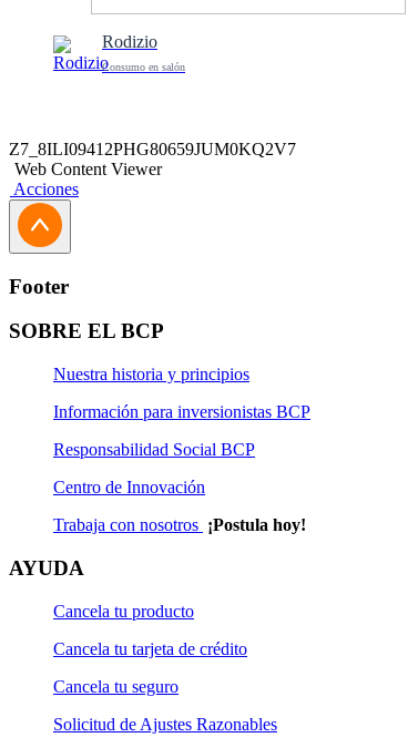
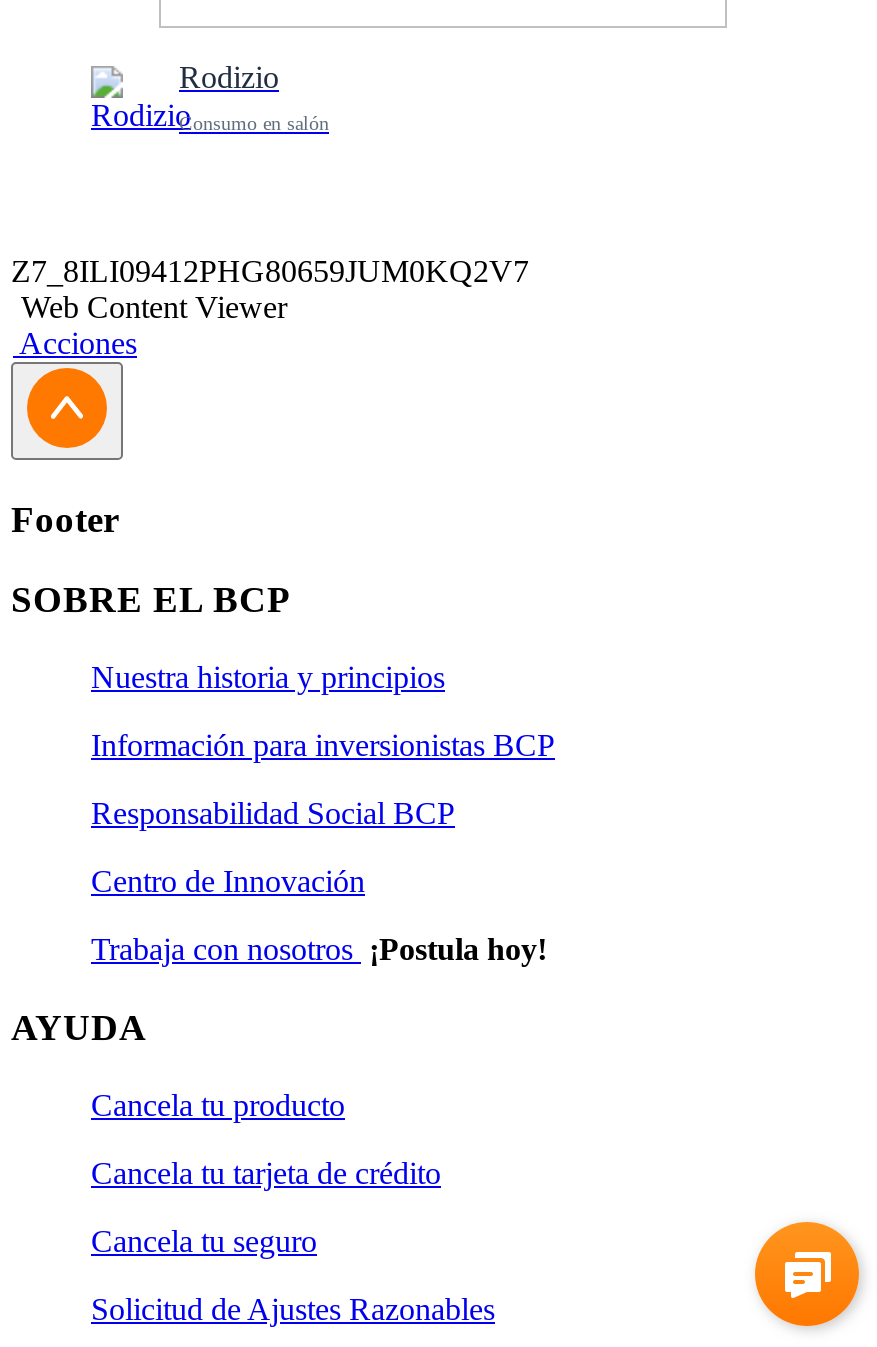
+ [image]
